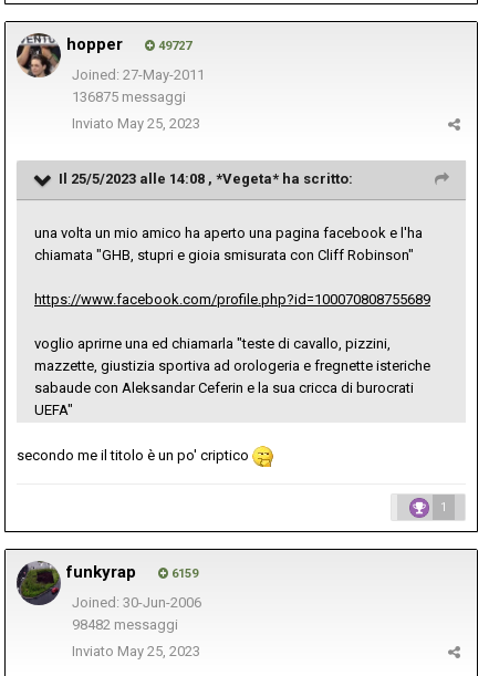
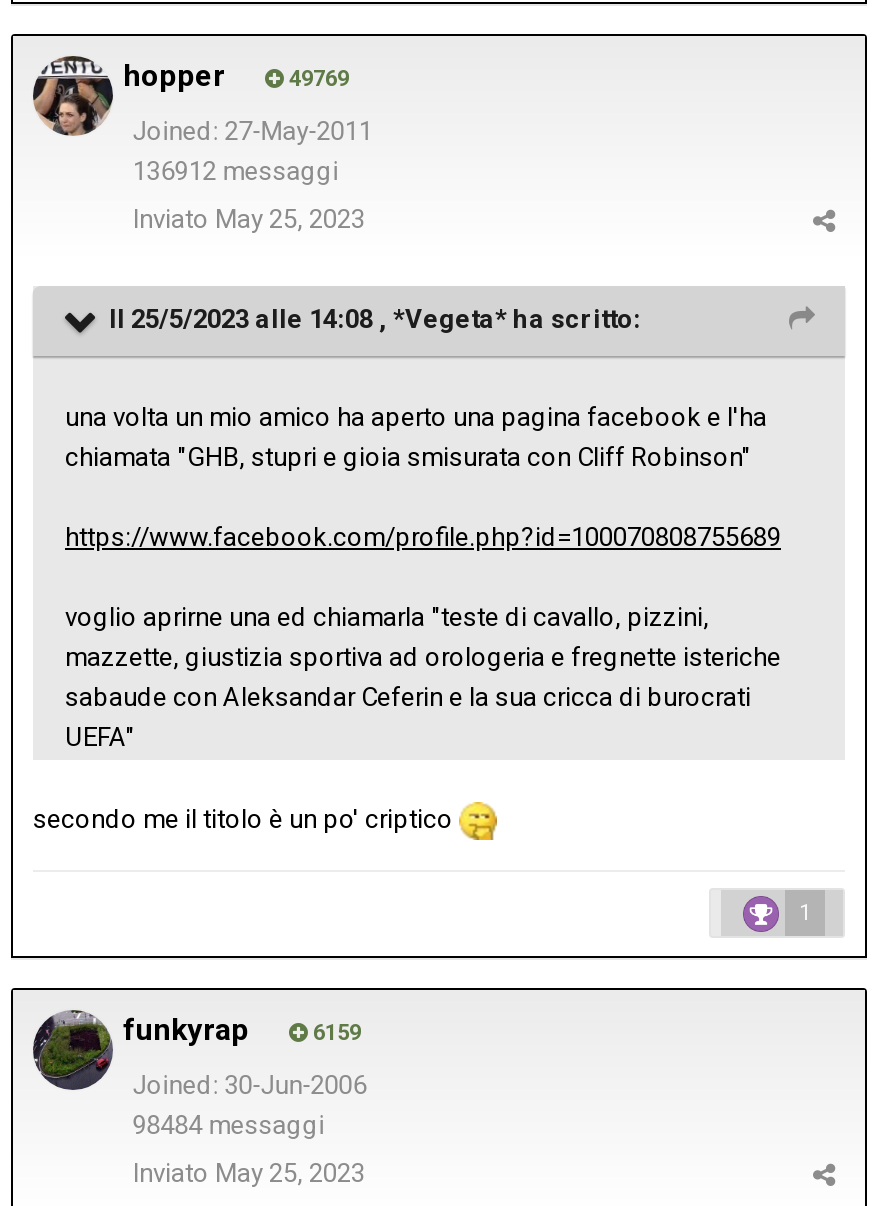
- 49727
+ 49769

- 136875 messaggi
+ 136912 messaggi

- 98482 messaggi
+ 98484 messaggi
